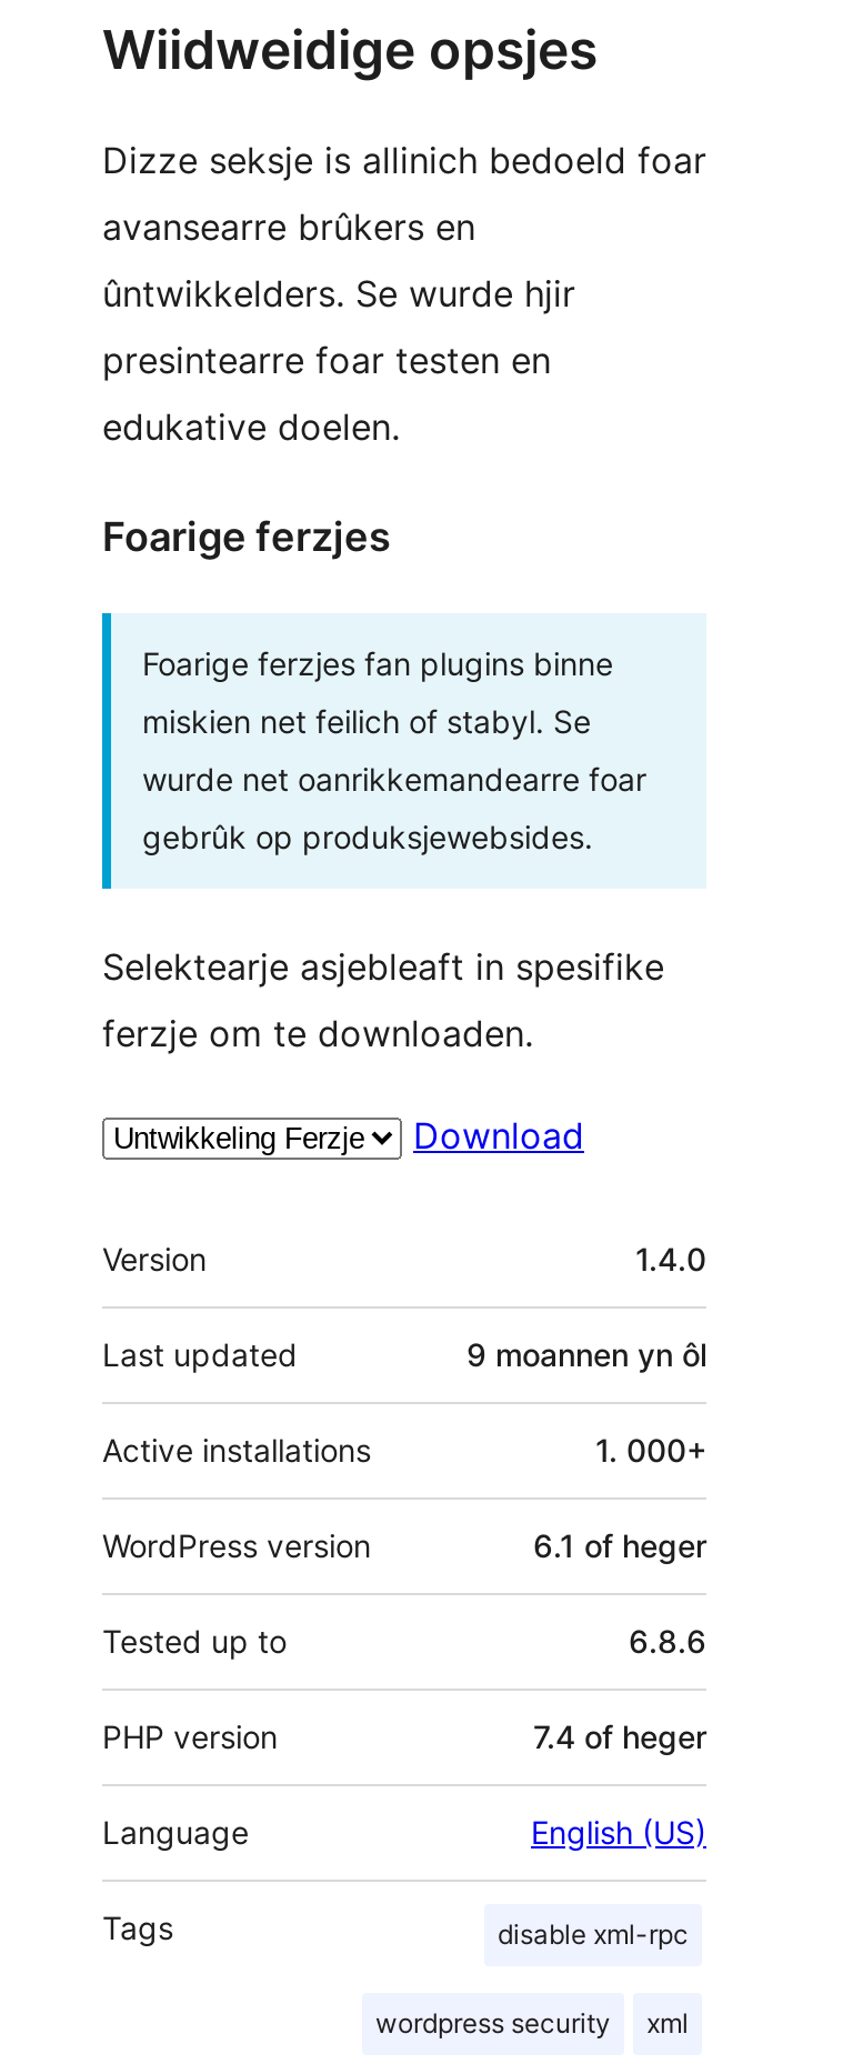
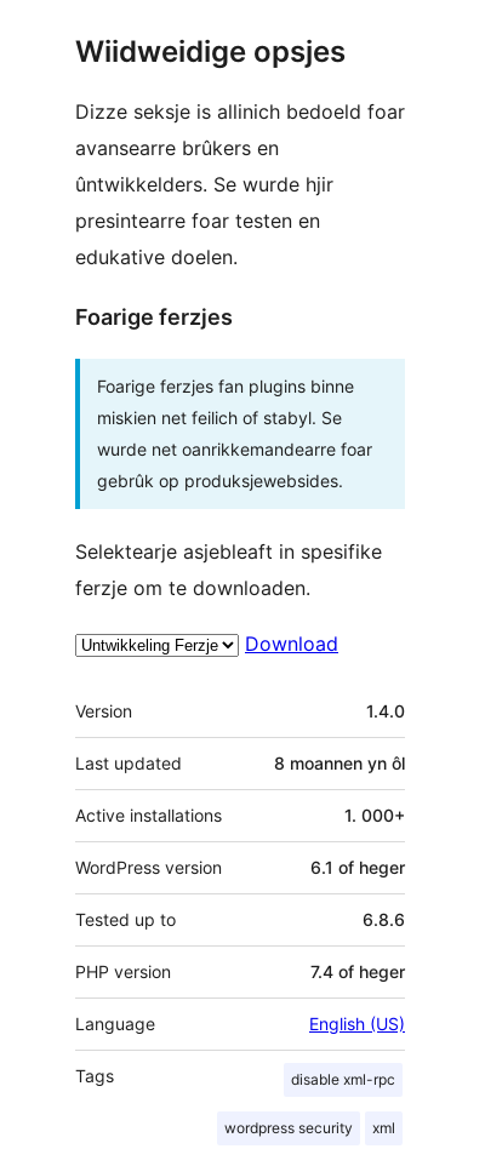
- 9 moannen yn ôl
+ 8 moannen yn ôl
